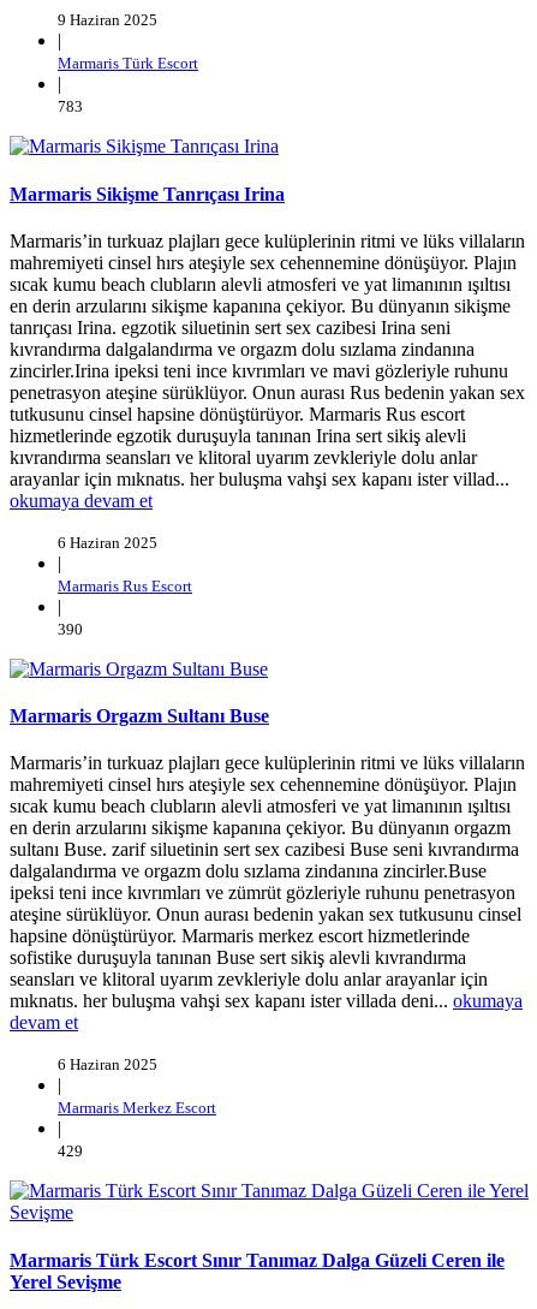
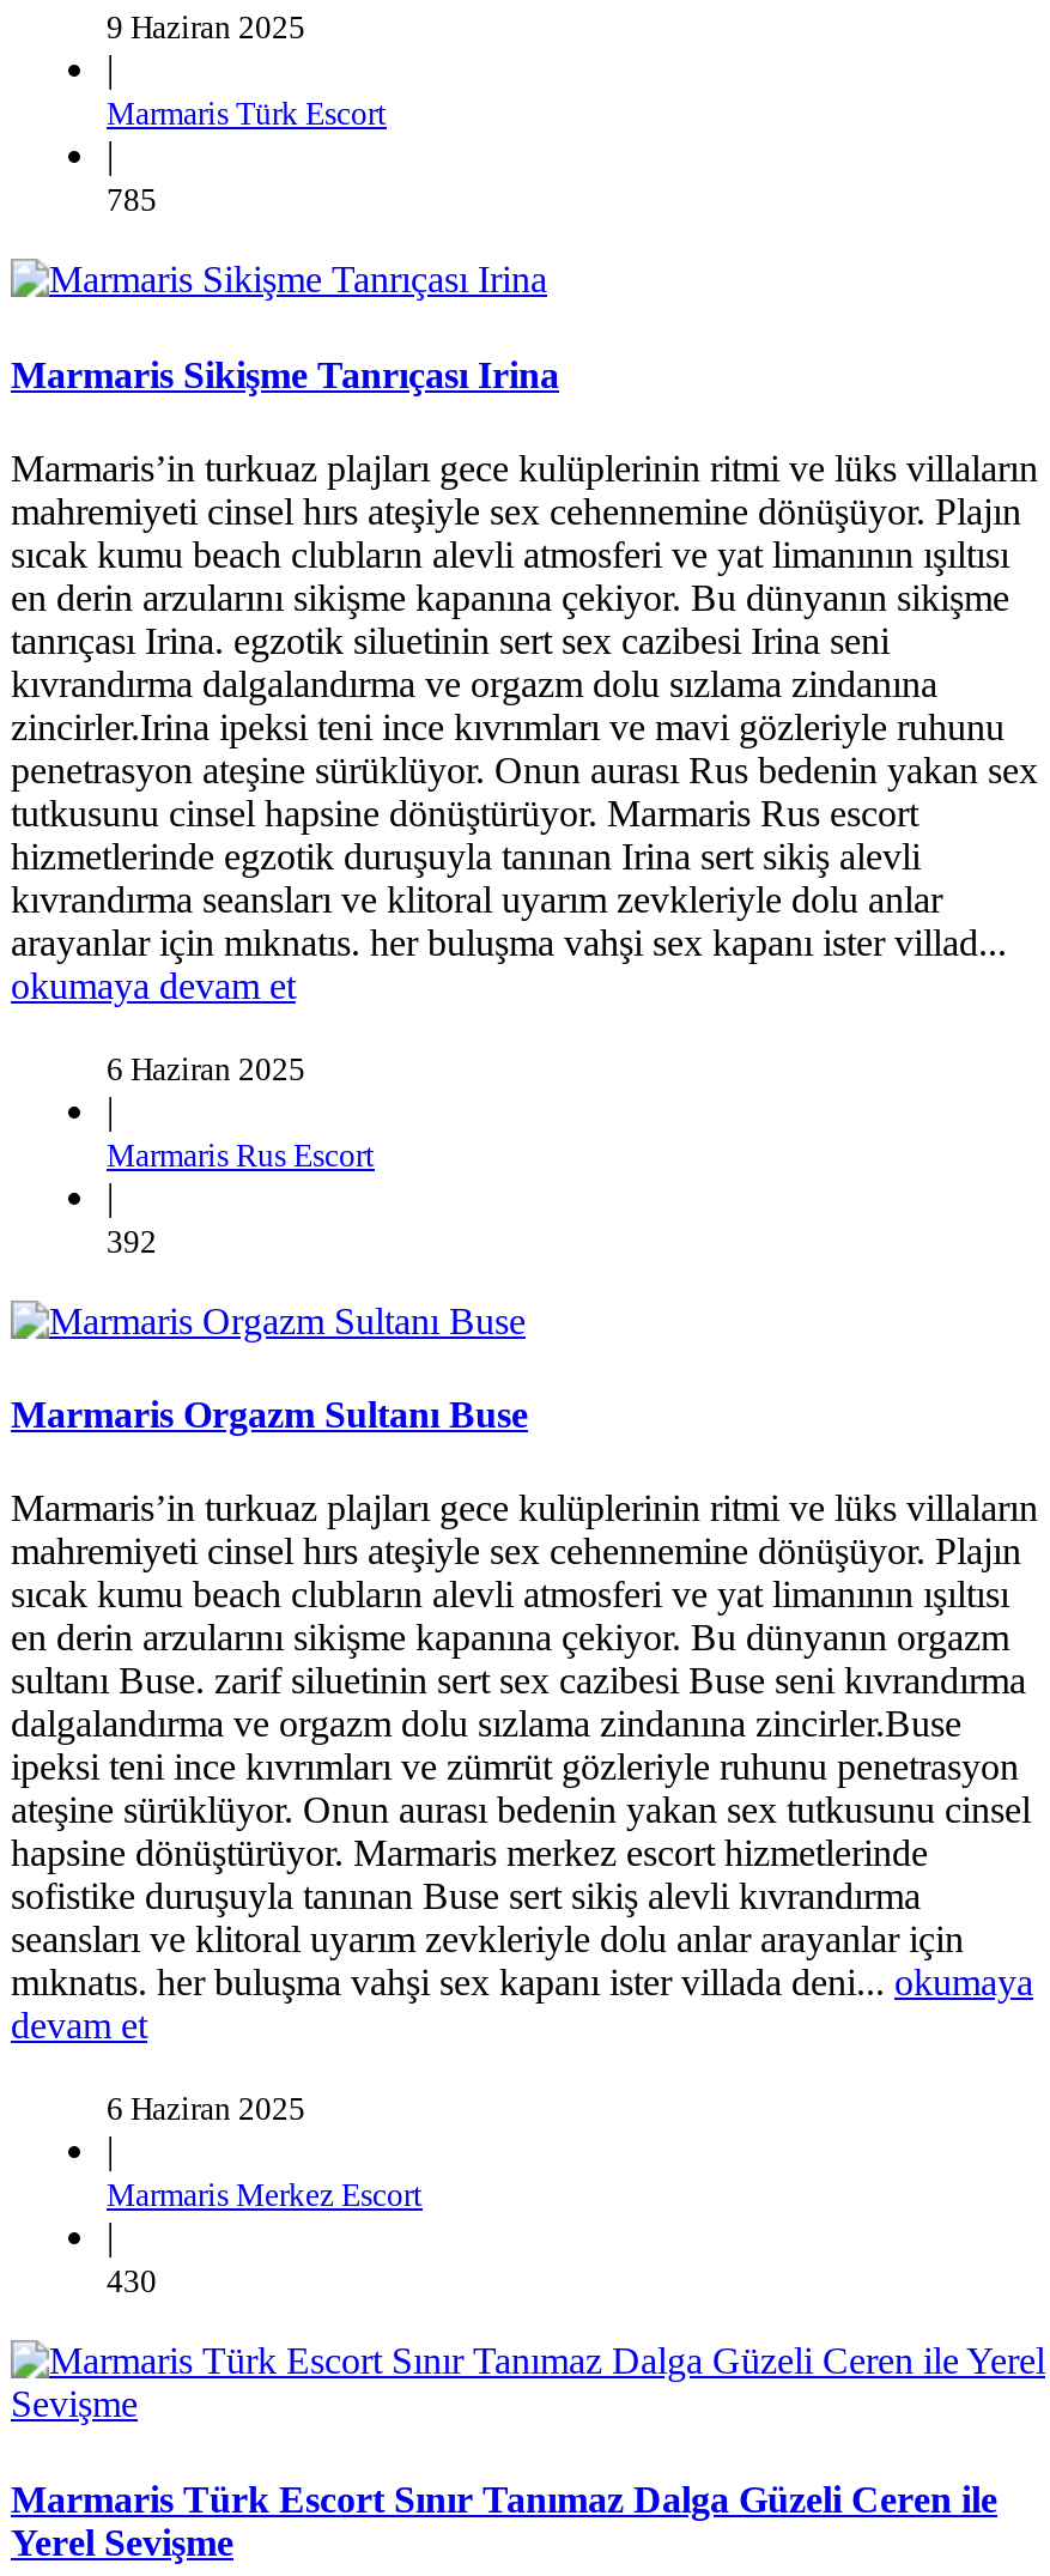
- 783
+ 785

- 390
+ 392

- 429
+ 430
